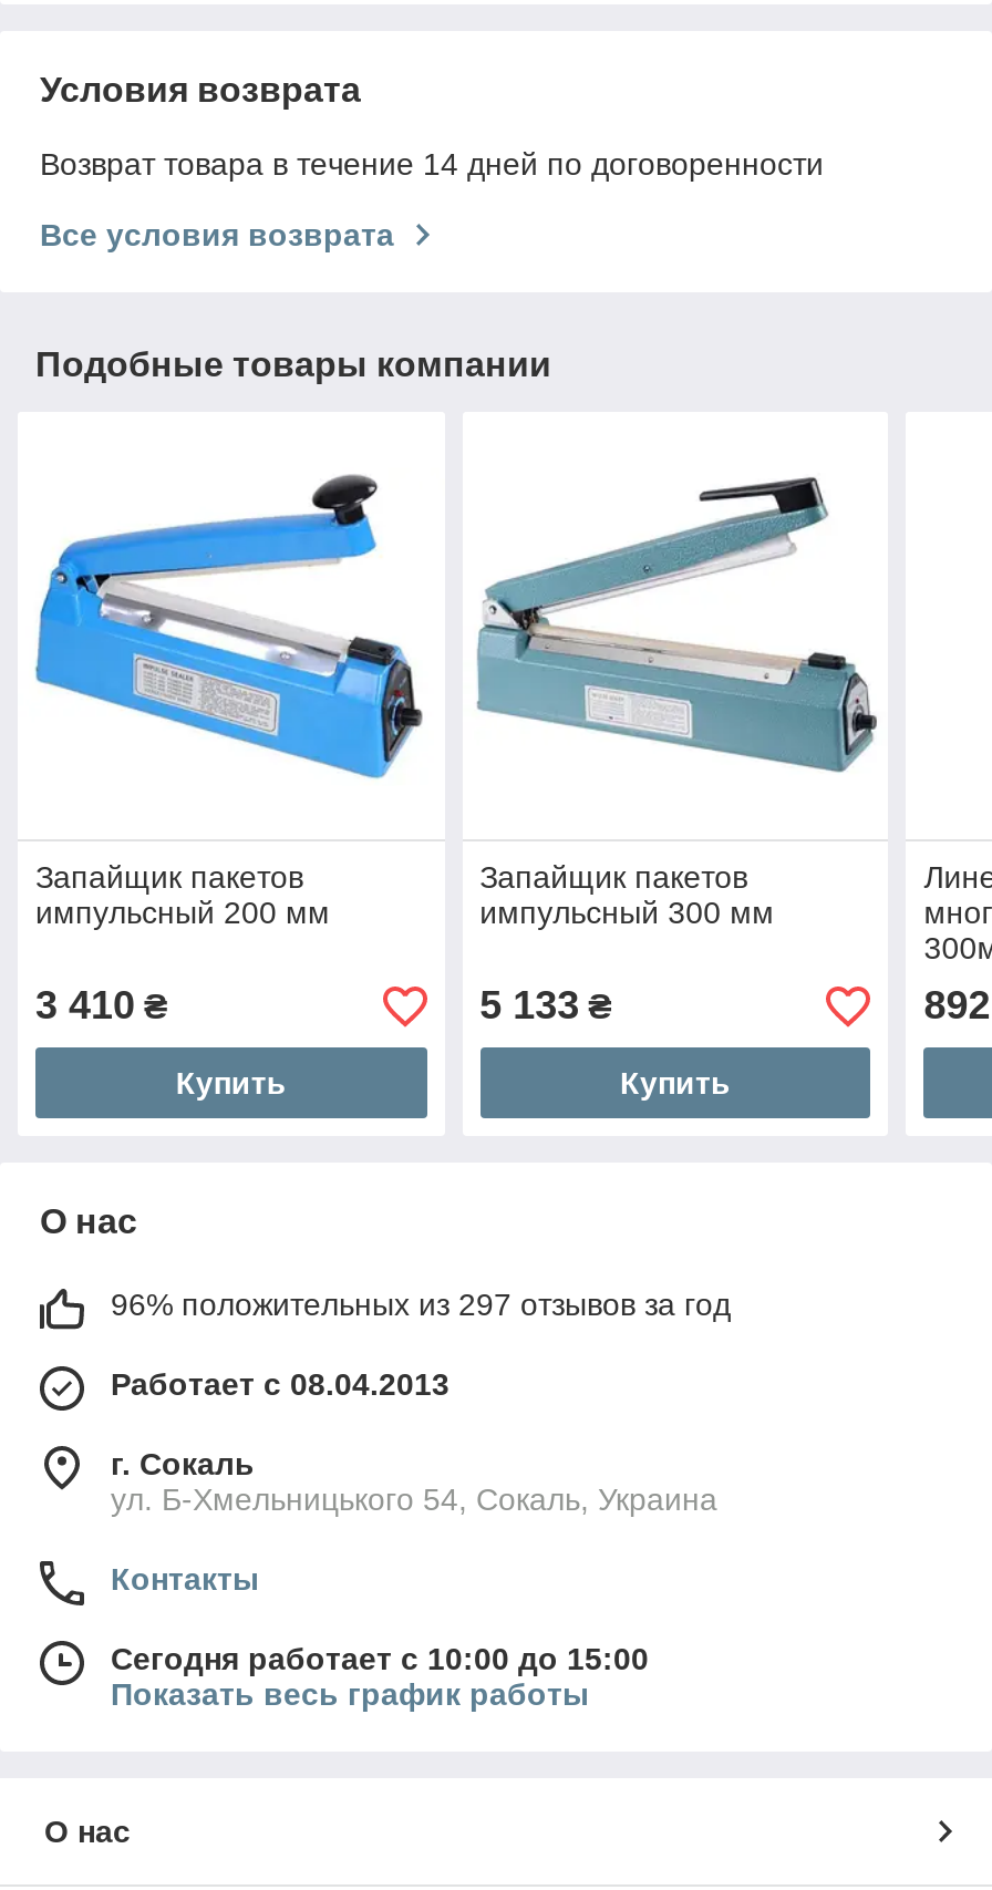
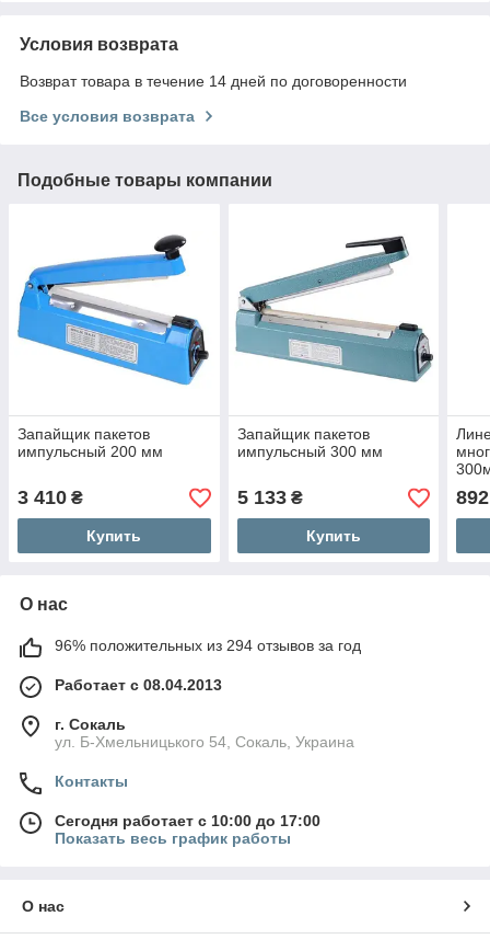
- 96% положительных из 297 отзывов за год
+ 96% положительных из 294 отзывов за год

- Сегодня работает с 10:00 до 15:00
+ Сегодня работает с 10:00 до 17:00
